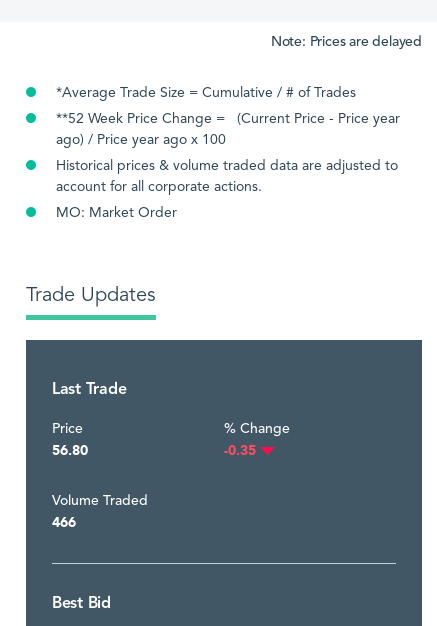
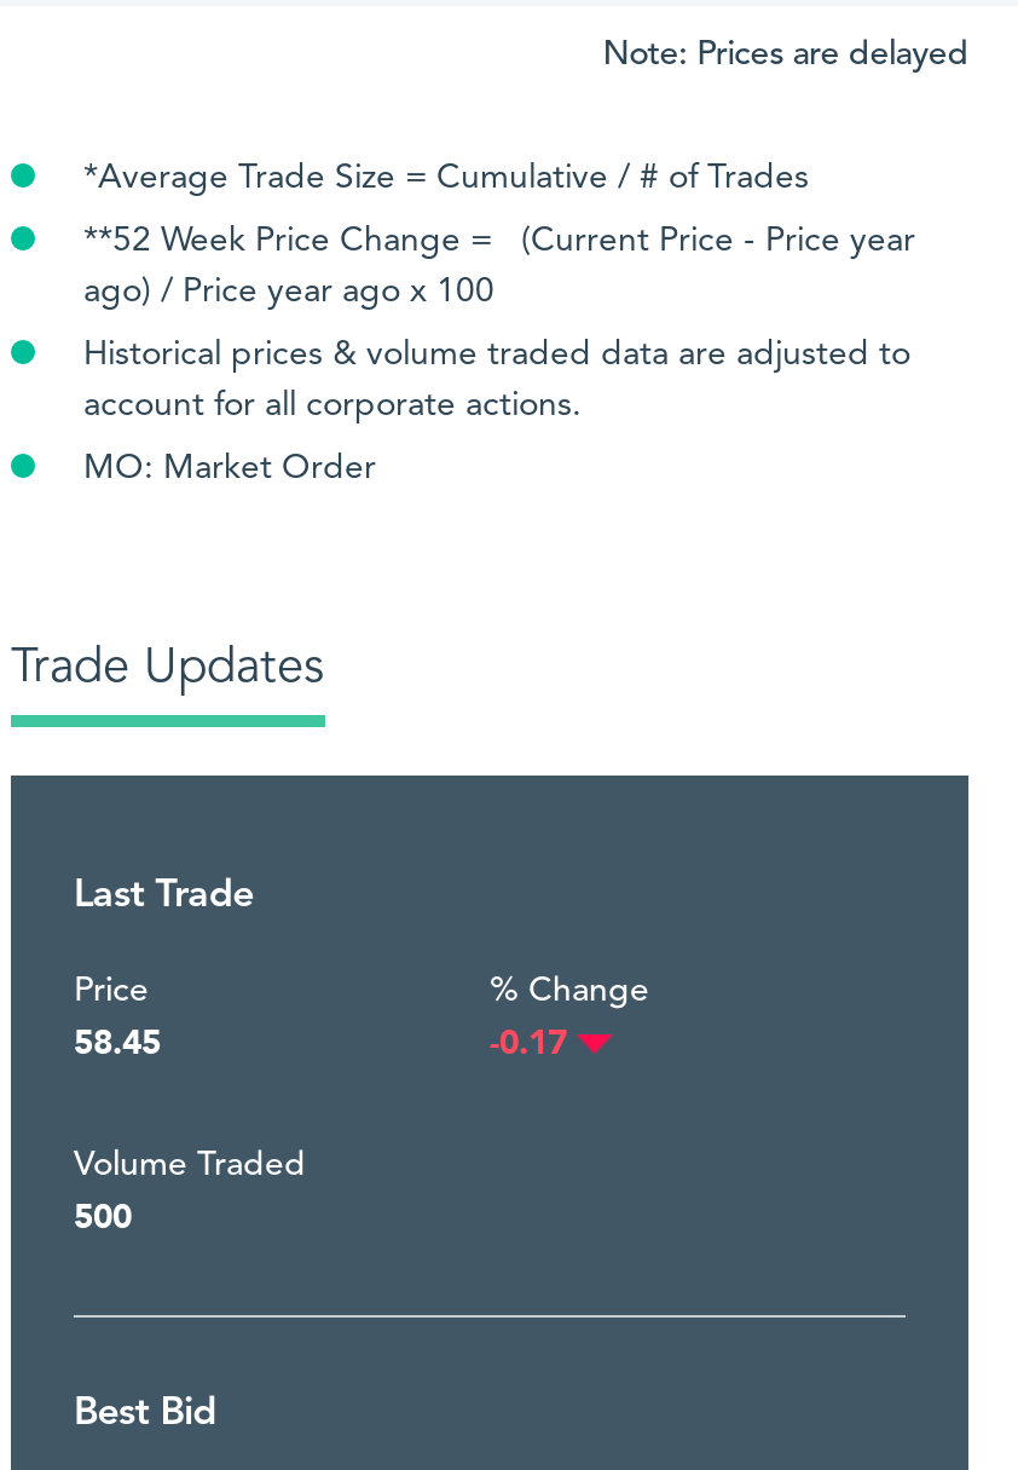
- 56.80
+ 58.45

- -0.35
+ -0.17

- 466
+ 500
